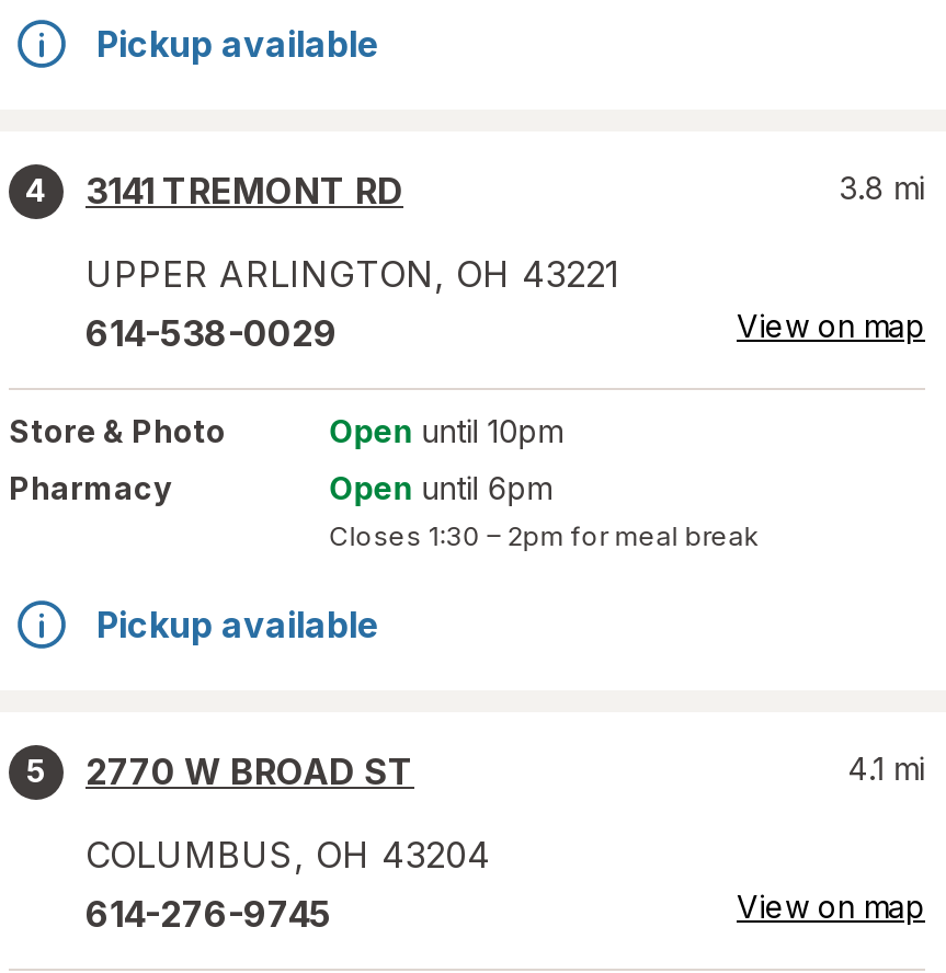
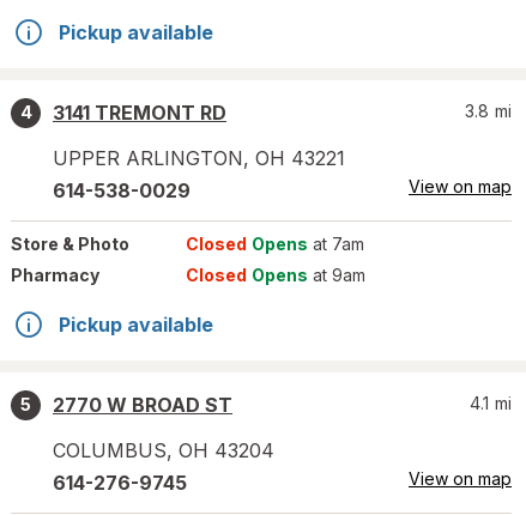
- Open until 10pm
+ Closed Opens at 7am

- Open until 6pm
- Closes 1:30 – 2pm for meal break
+ Closed Opens at 9am
